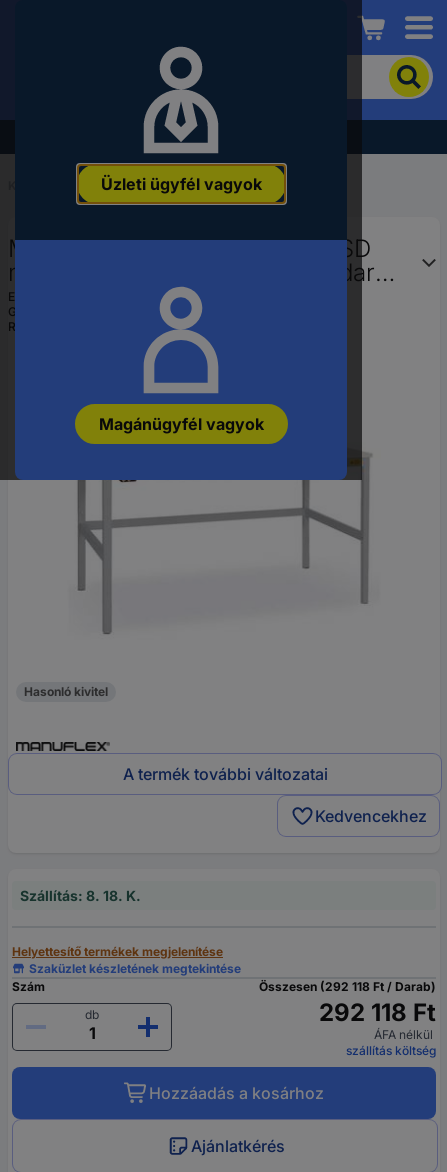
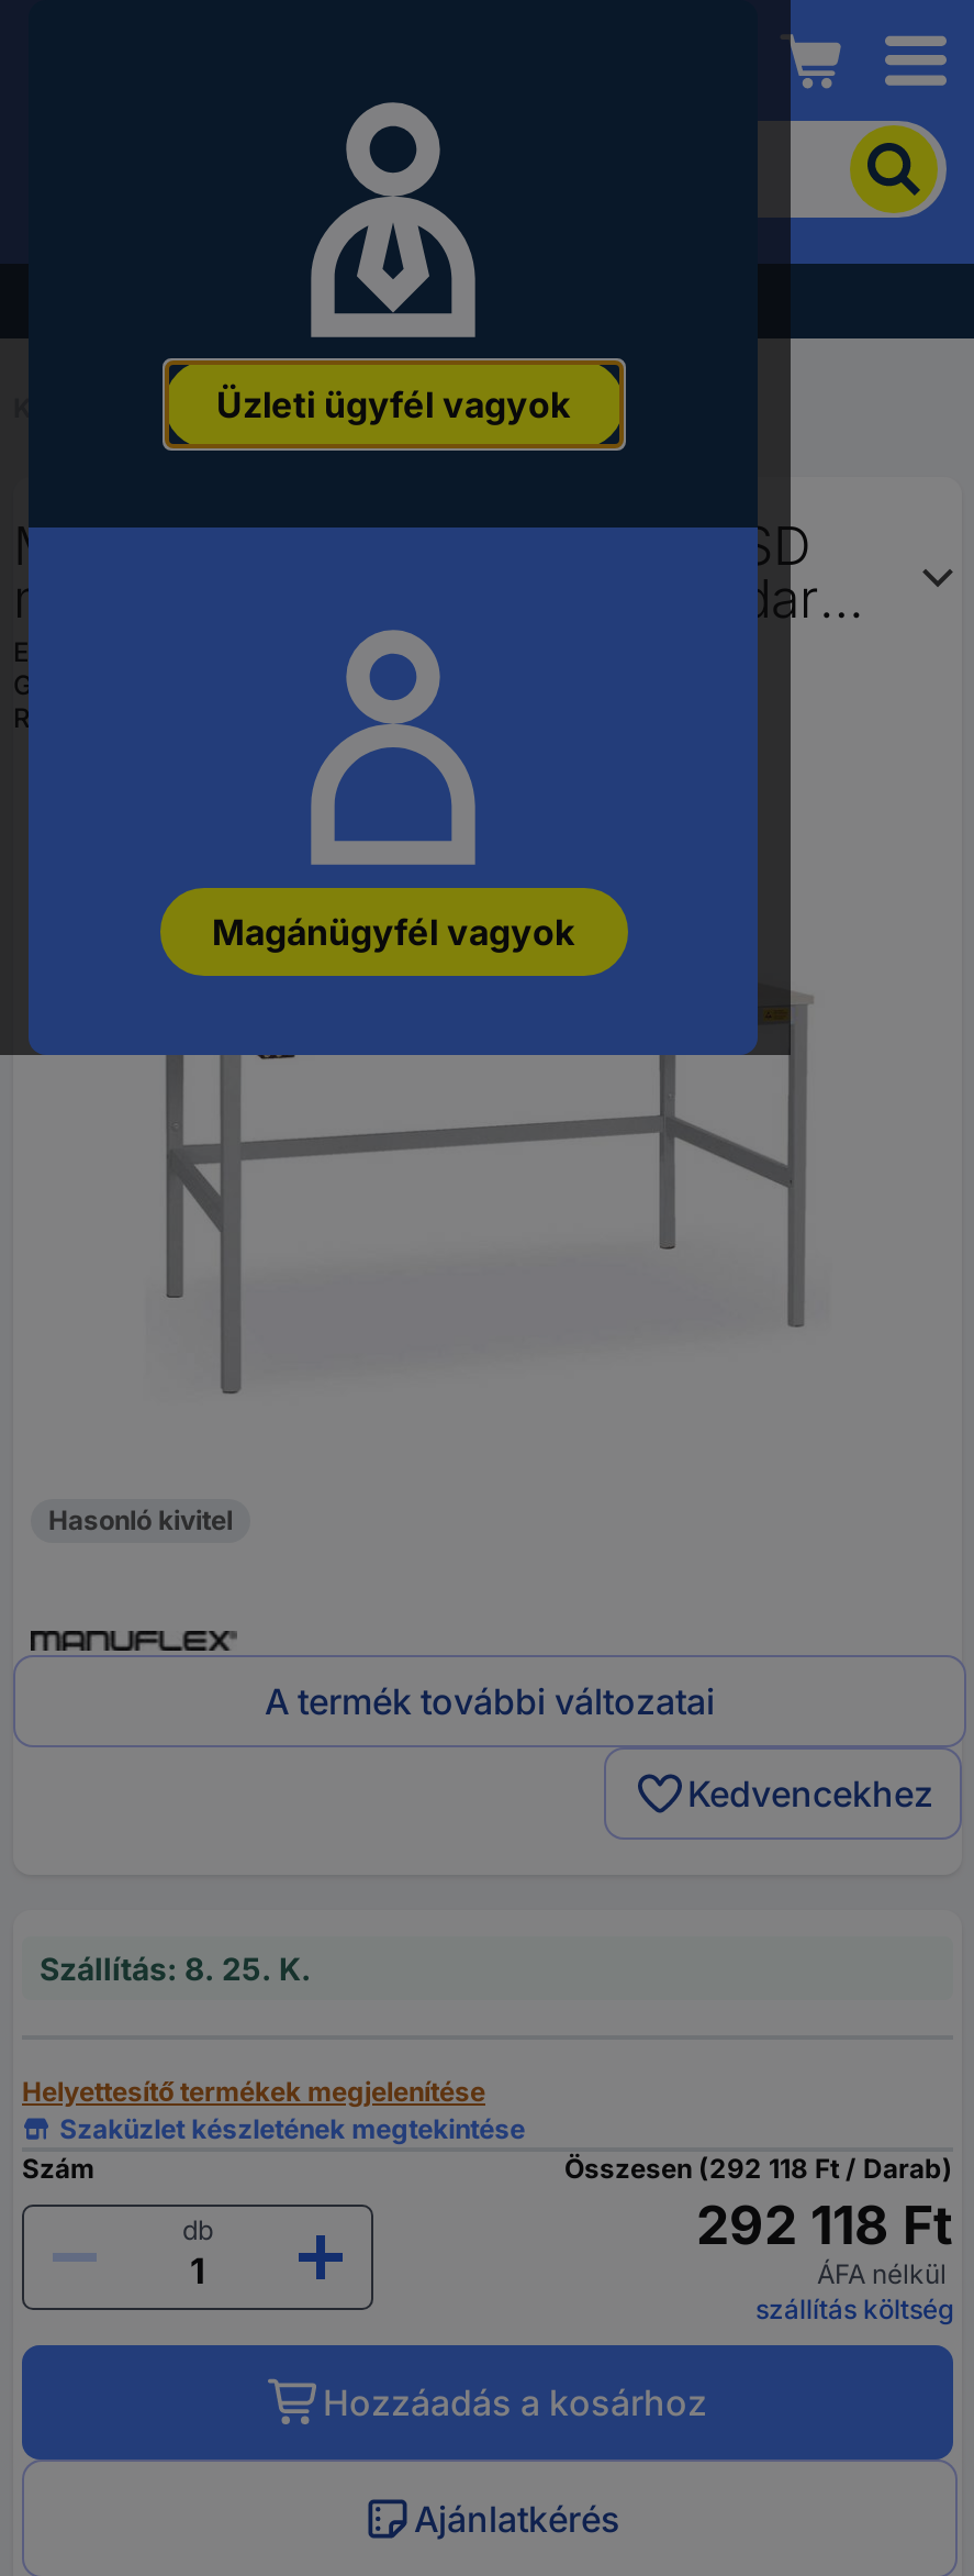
- Szállítás: 8. 18. K.
+ Szállítás: 8. 25. K.
